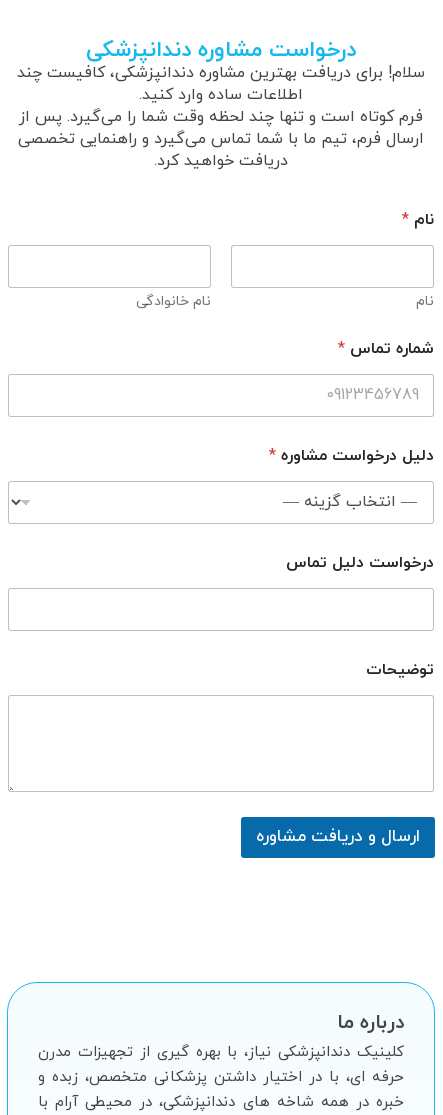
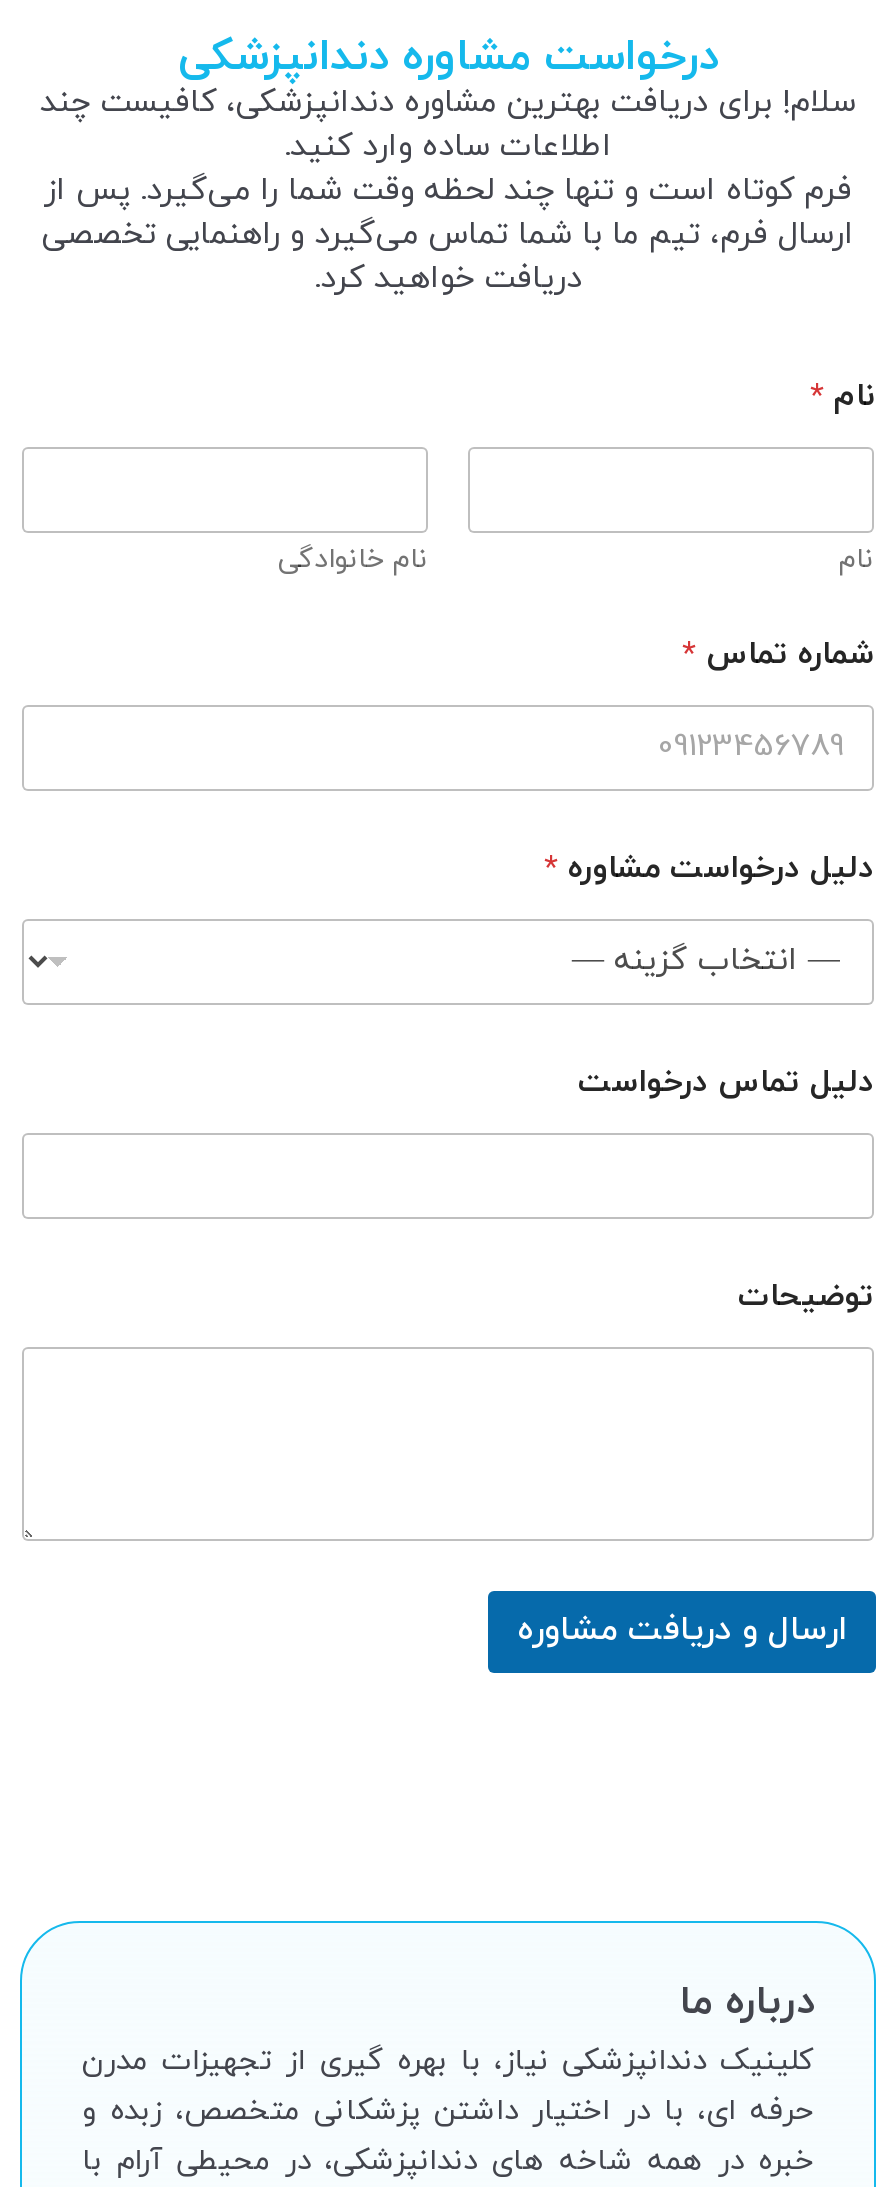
- درخواست دلیل تماس
+ دلیل تماس درخواست
